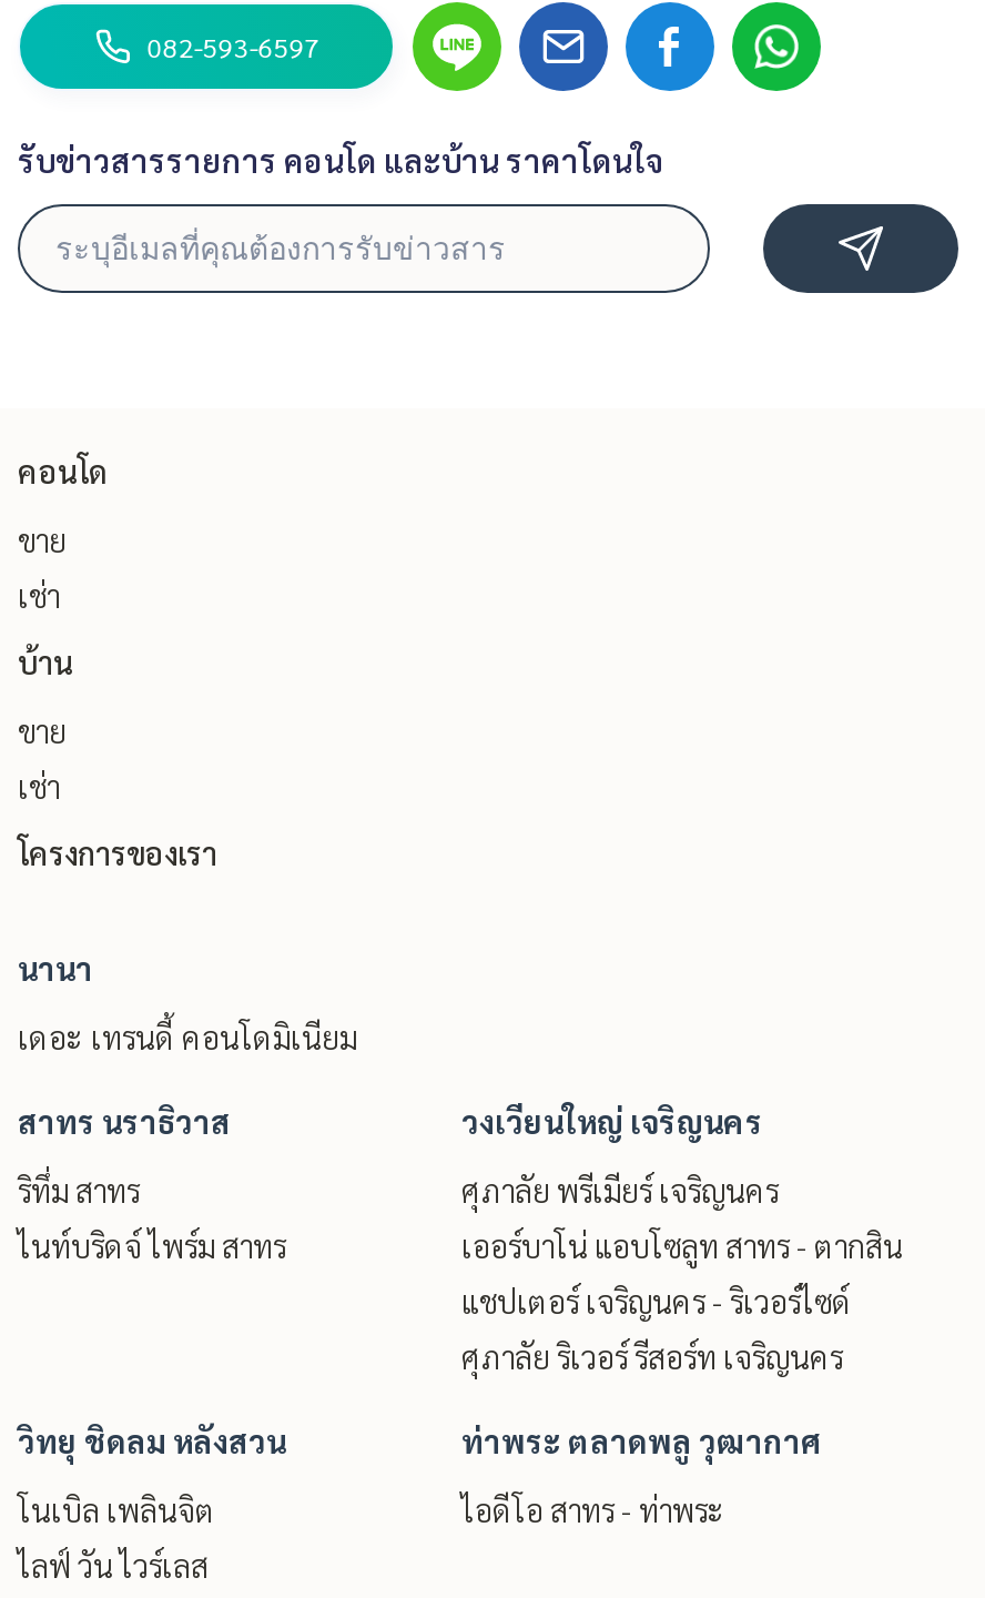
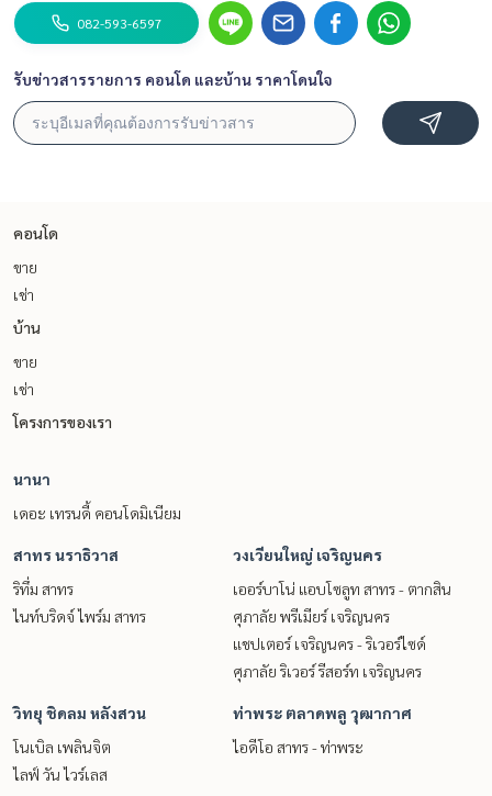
moved down: ศุภาลัย พรีเมียร์ เจริญนคร

moved up: เออร์บาโน่ แอบโซลูท สาทร - ตากสิน
